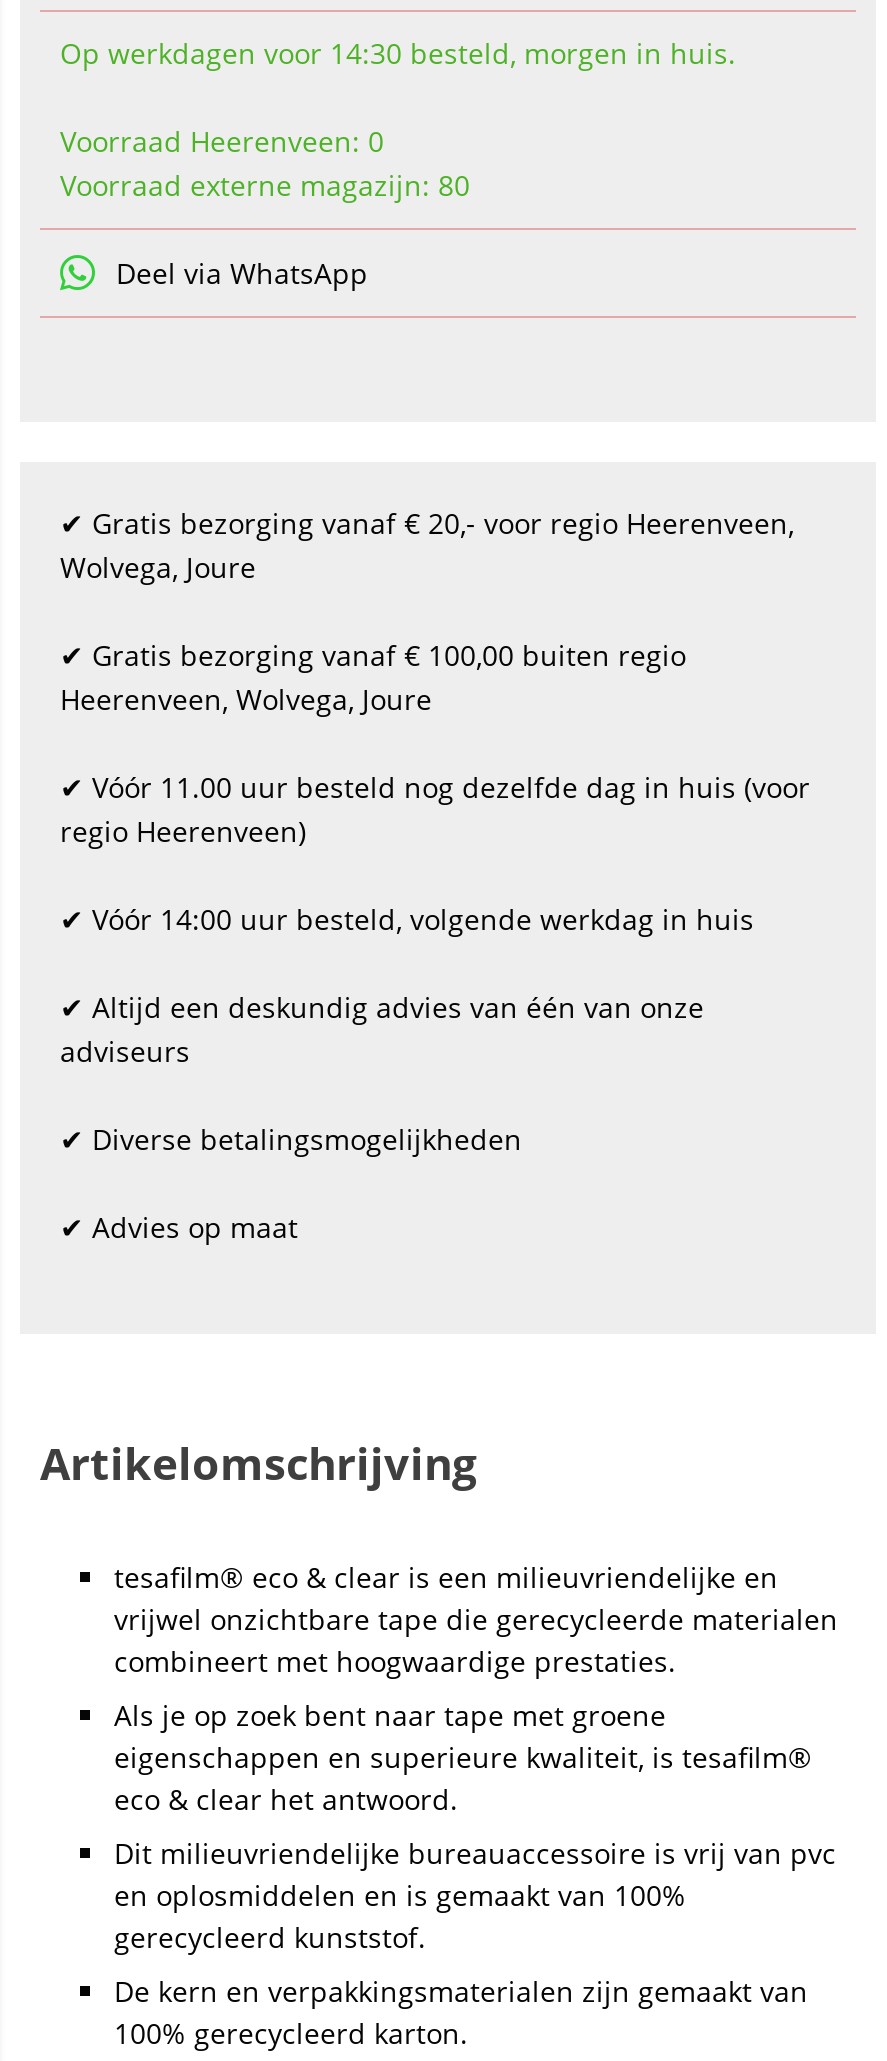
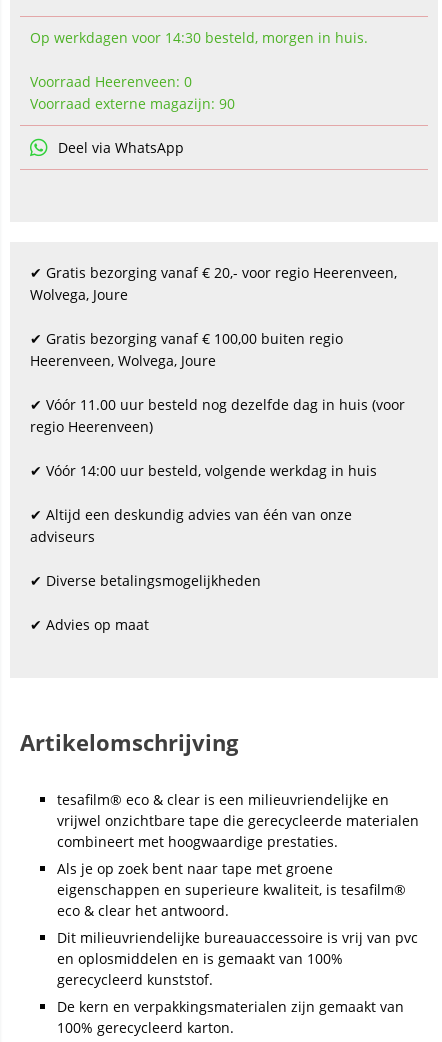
- Voorraad externe magazijn: 80
+ Voorraad externe magazijn: 90
